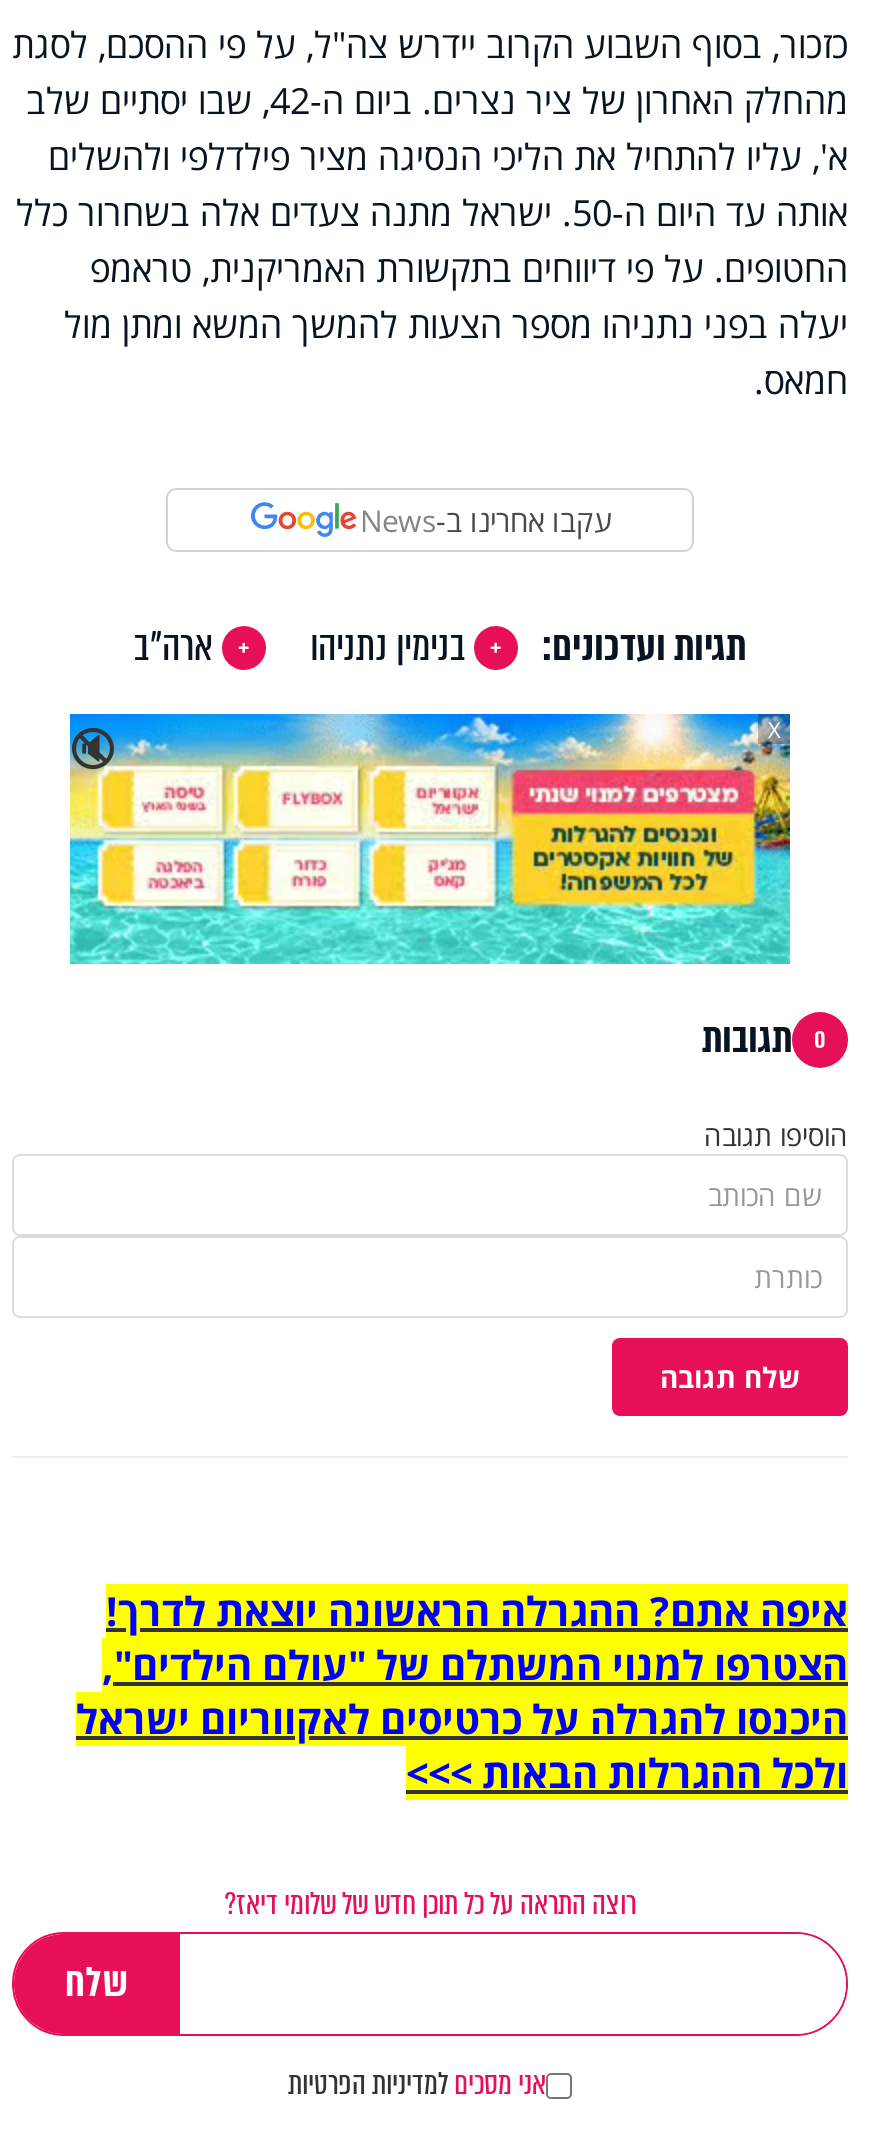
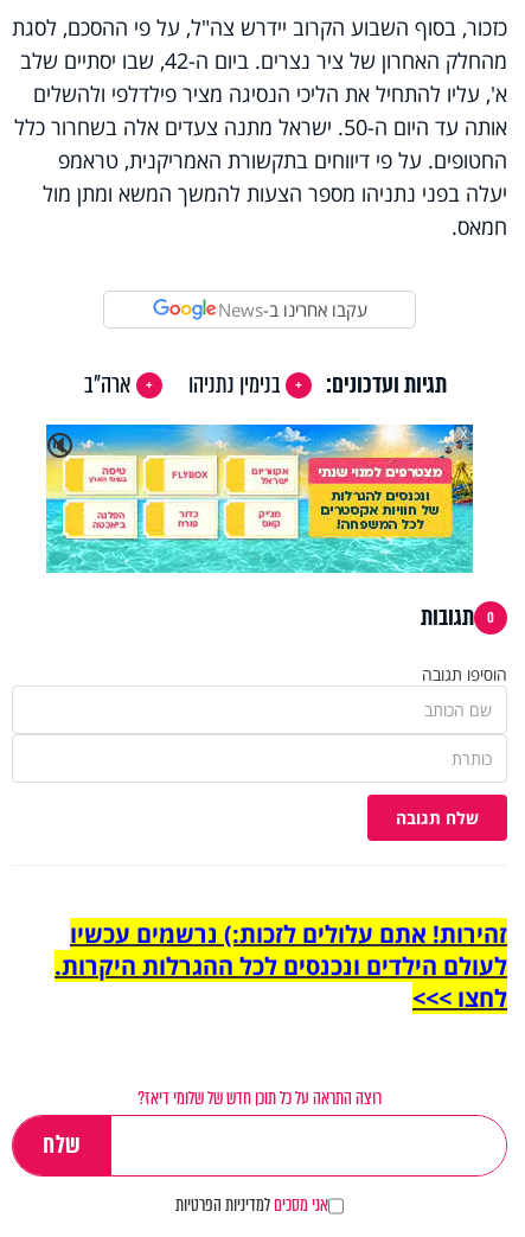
- איפה אתם? ההגרלה הראשונה יוצאת לדרך!
- הצטרפו למנוי המשתלם של "עולם הילדים",
- היכנסו להגרלה על כרטיסים לאקווריום ישראל
- ולכל ההגרלות הבאות >>>
+ זהירות! אתם עלולים לזכות:) נרשמים עכשיו
+ לעולם הילדים ונכנסים לכל ההגרלות היקרות.
+ לחצו >>>
